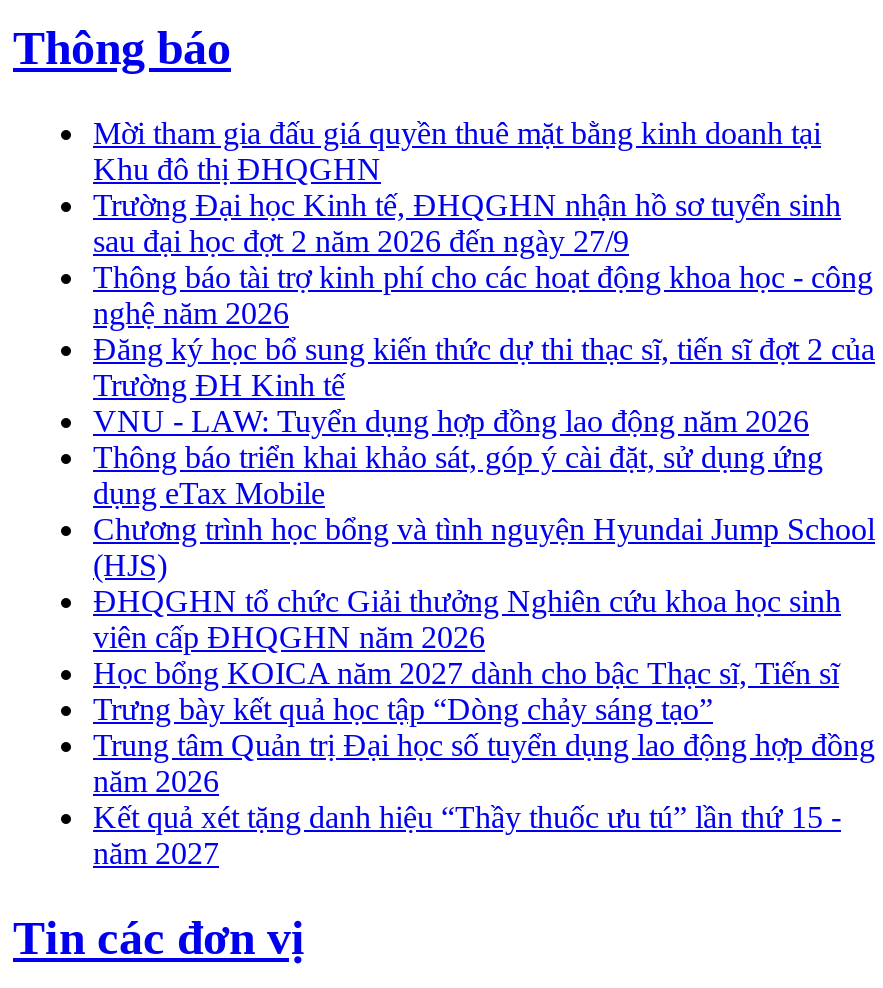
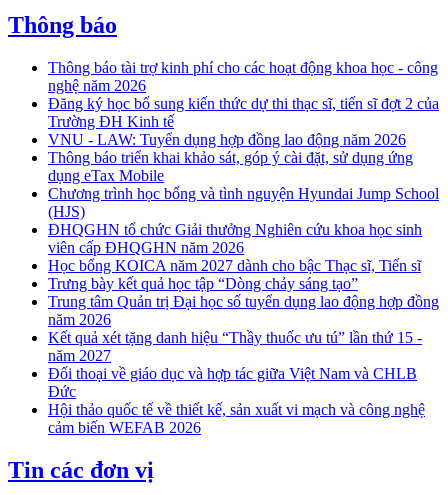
- Mời tham gia đấu giá quyền thuê mặt bằng kinh doanh tại
- Khu đô thị ĐHQGHN
- Trường Đại học Kinh tế, ĐHQGHN nhận hồ sơ tuyển sinh
- sau đại học đợt 2 năm 2026 đến ngày 27/9

moved up: Thông báo tài trợ kinh phí cho các hoạt động khoa học - công | nghệ năm 2026 | Đăng ký học bổ sung kiến thức dự thi thạc sĩ, tiến sĩ đợt 2 của | ... | Kết quả xét tặng danh hiệu “Thầy thuốc ưu tú” lần thứ 15 - | năm 2027

+ Đối thoại về giáo dục và hợp tác giữa Việt Nam và CHLB
+ Đức
+ Hội thảo quốc tế về thiết kế, sản xuất vi mạch và công nghệ
+ cảm biến WEFAB 2026
